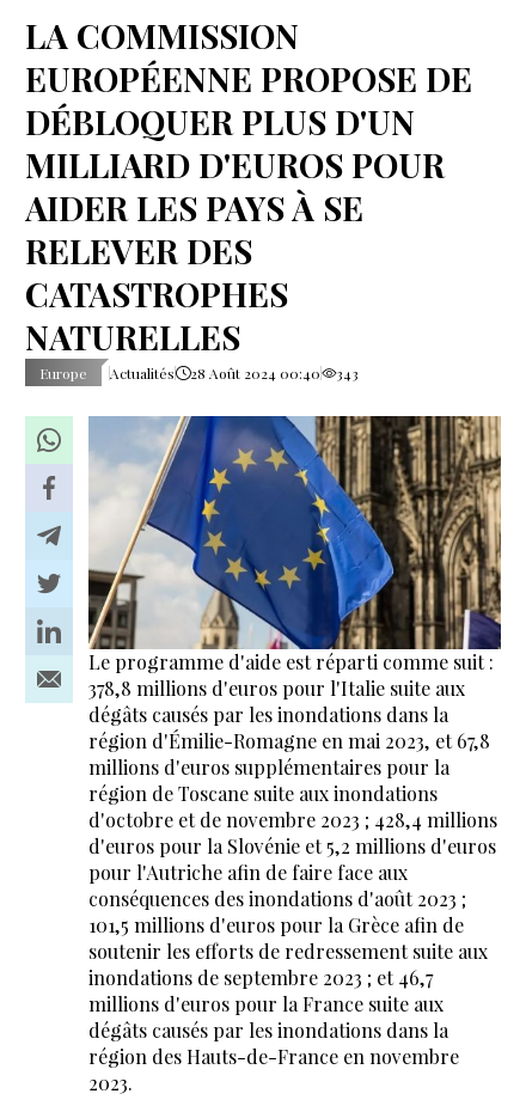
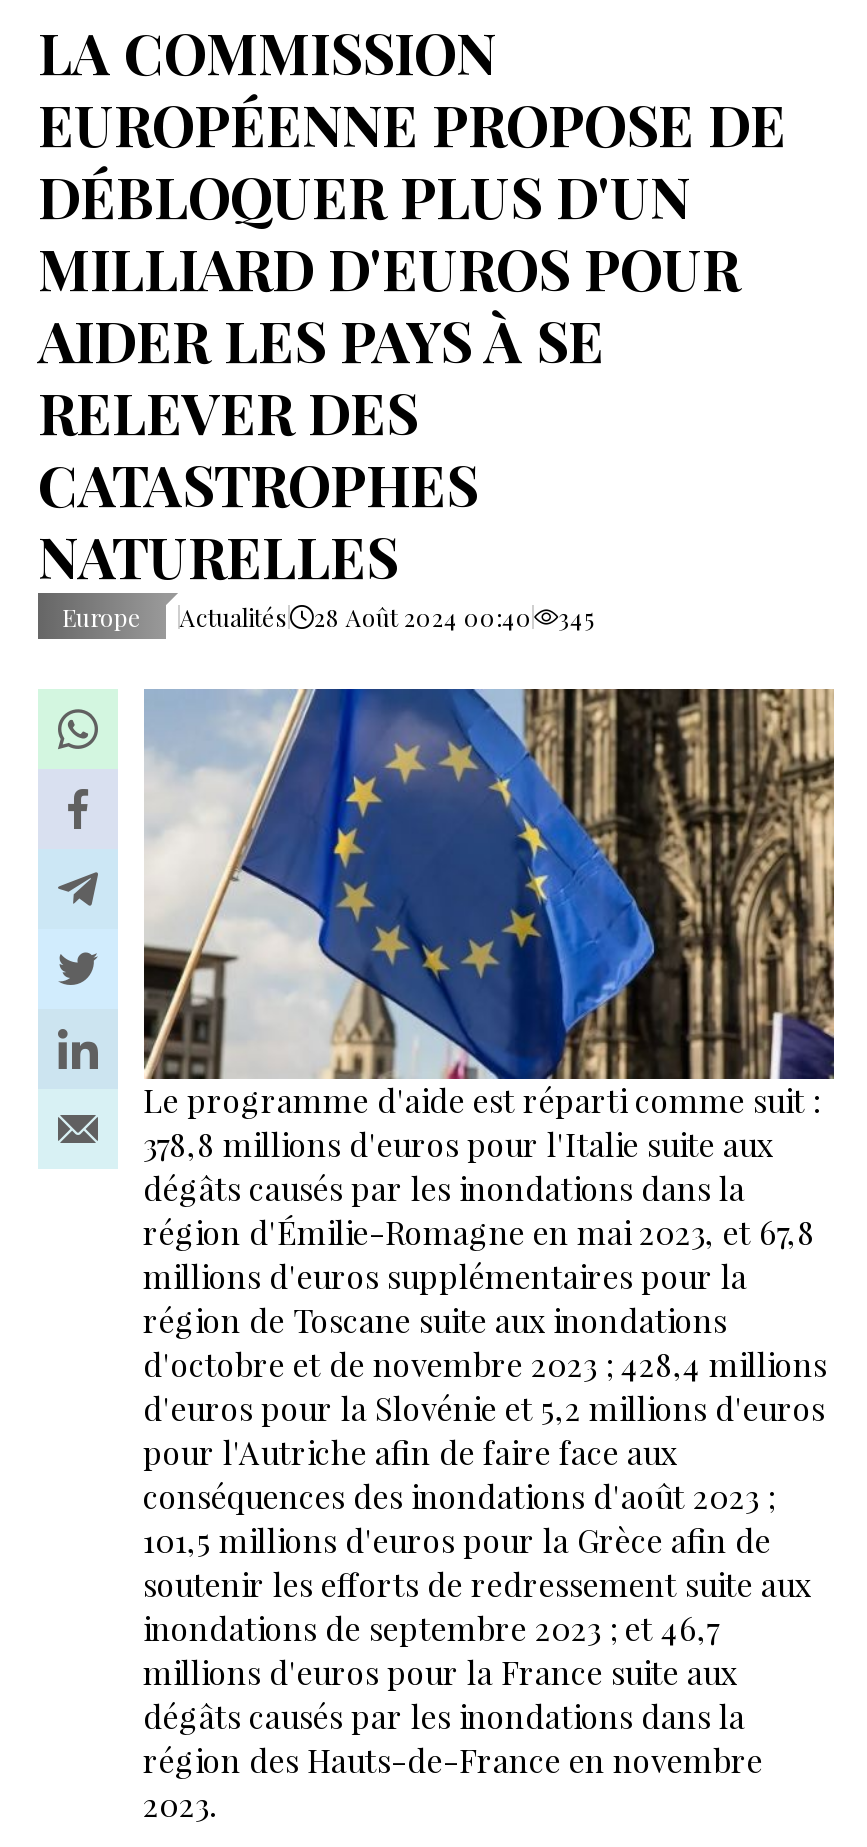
- Europe Actualités 28 Août 2024 00:40 343
+ Europe Actualités 28 Août 2024 00:40 345
